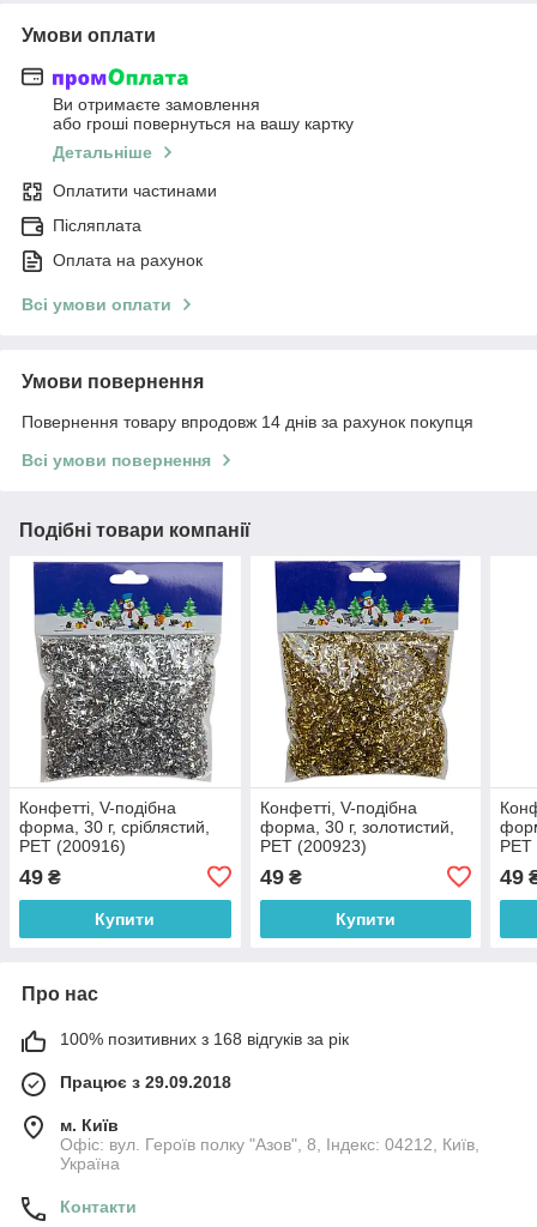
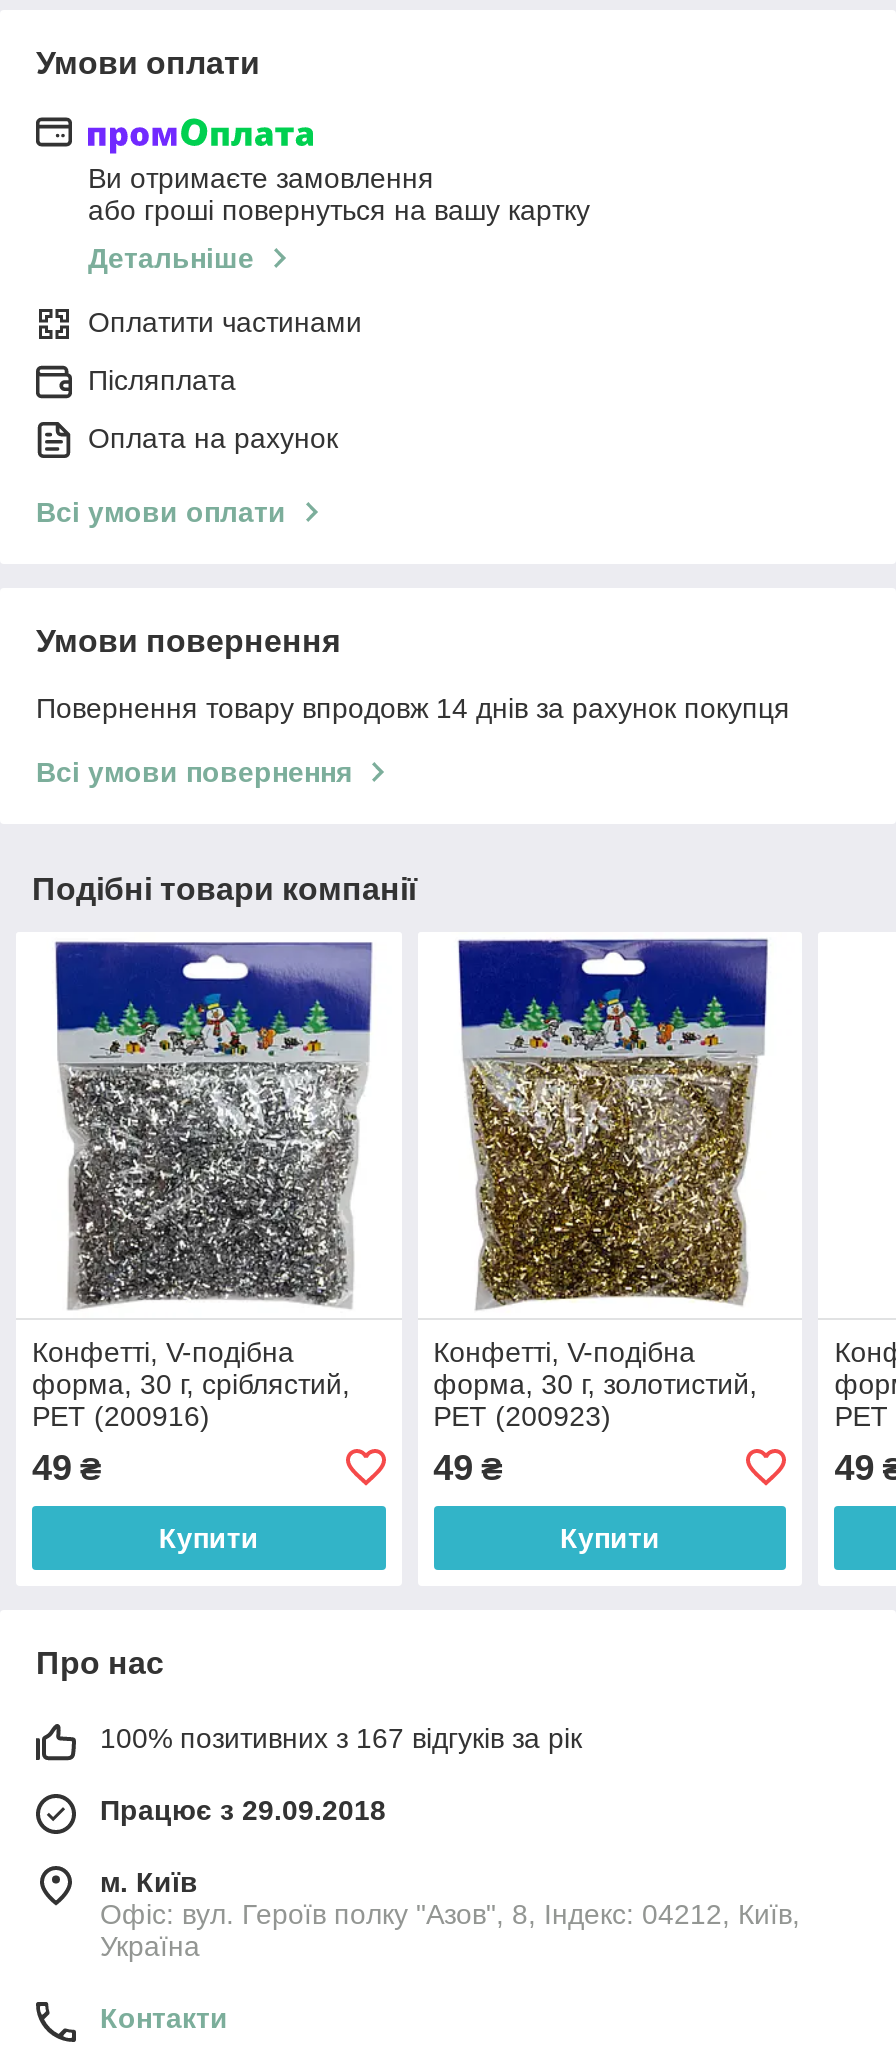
- 100% позитивних з 168 відгуків за рік
+ 100% позитивних з 167 відгуків за рік
